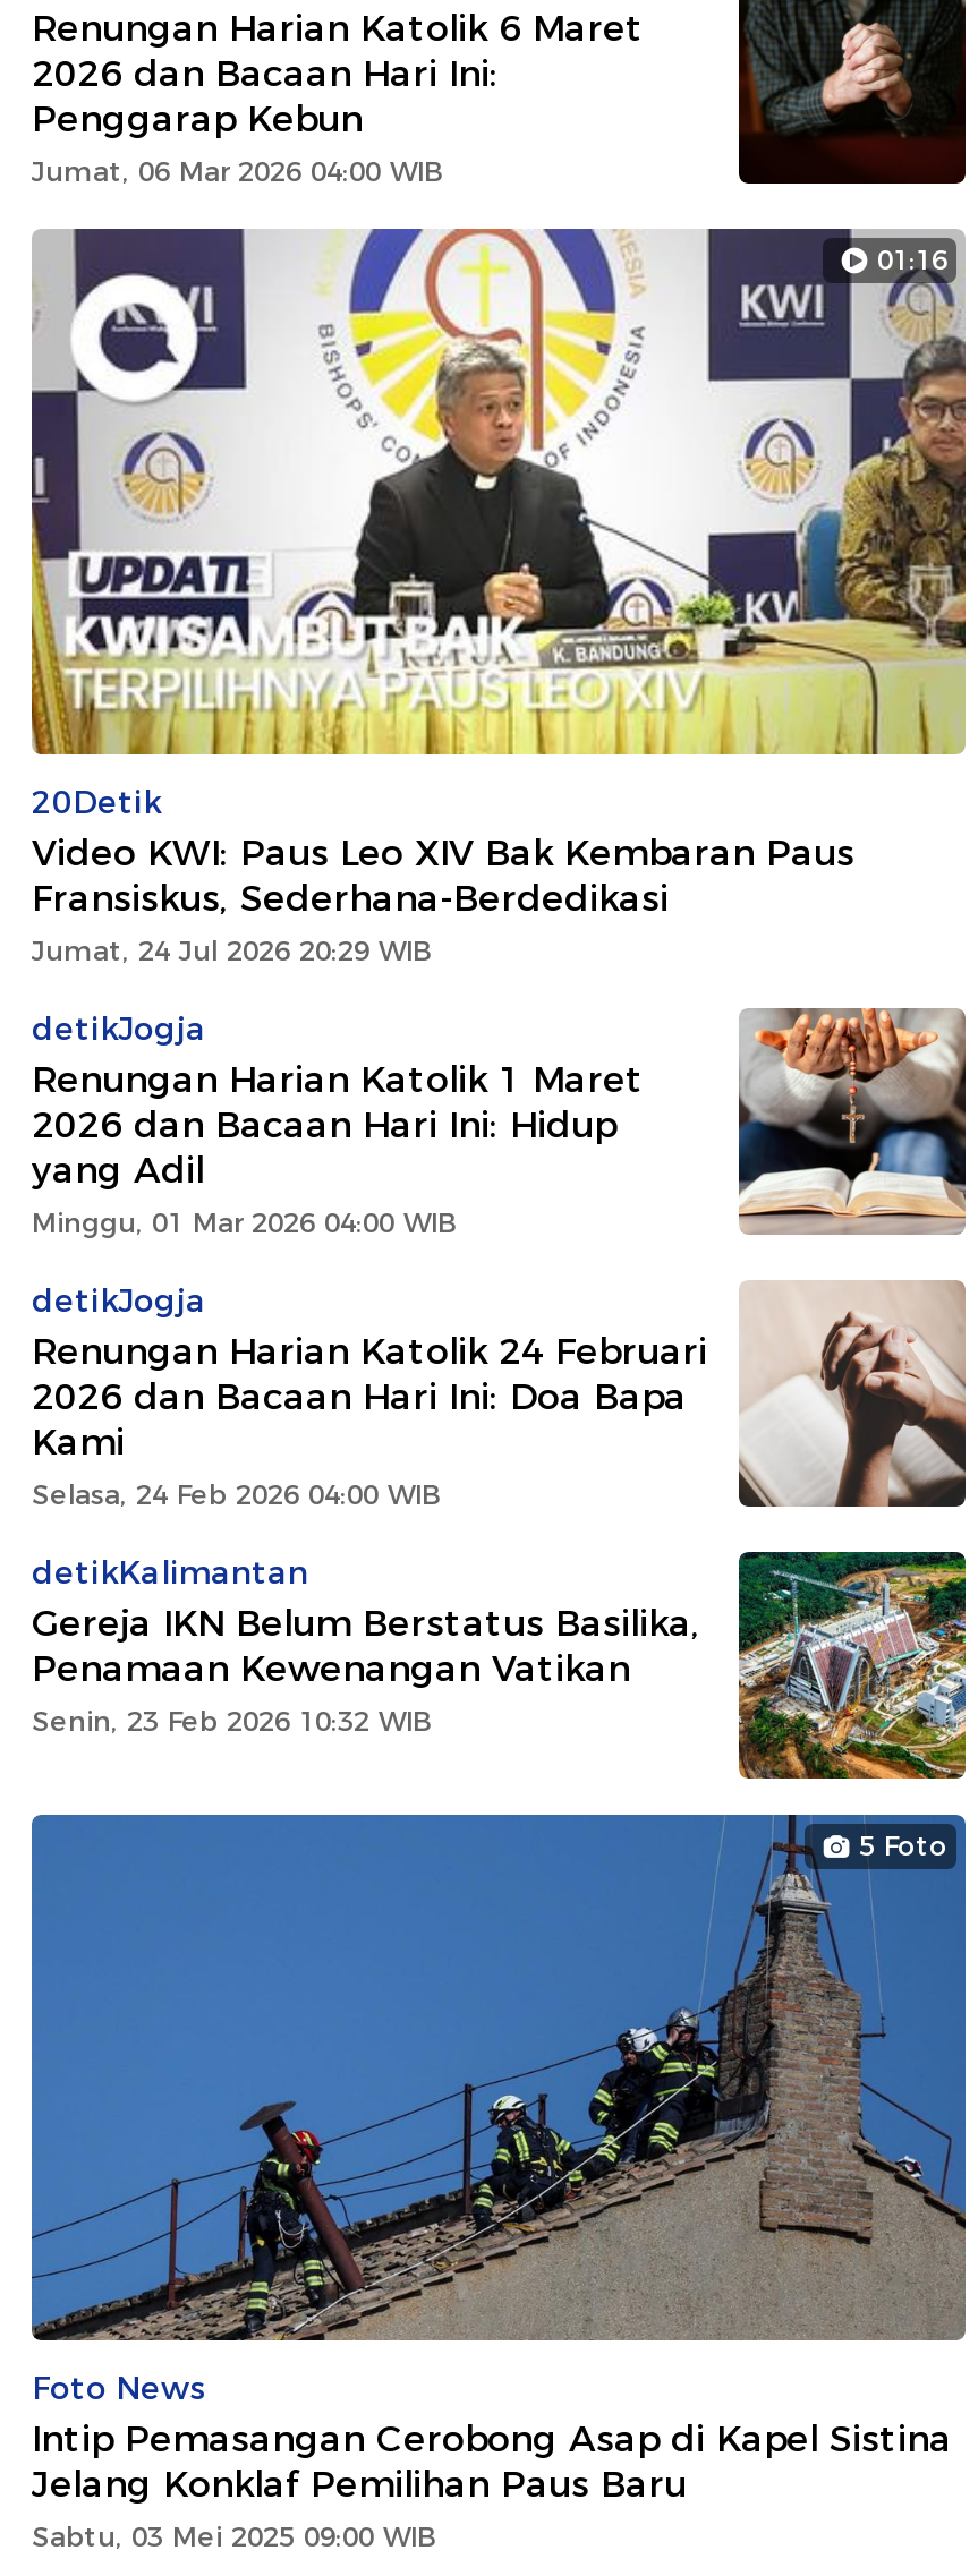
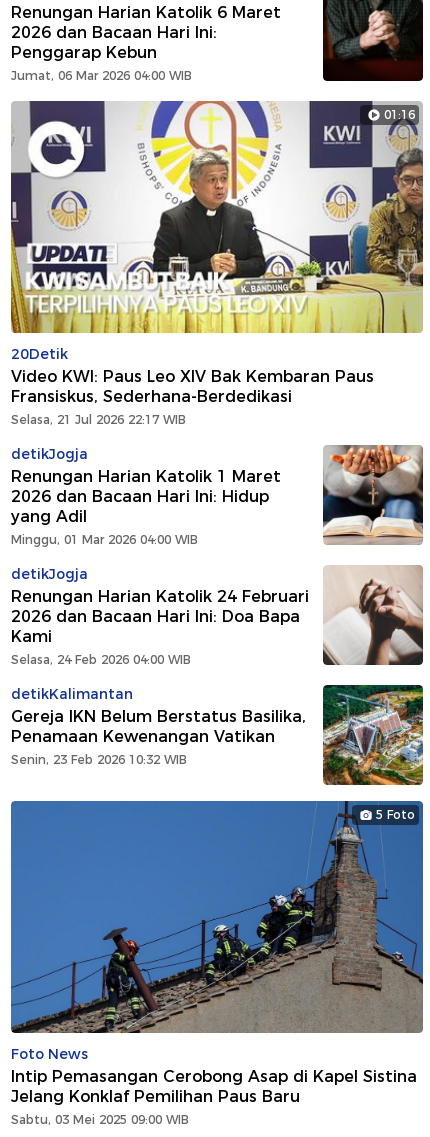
- Jumat, 24 Jul 2026 20:29 WIB
+ Selasa, 21 Jul 2026 22:17 WIB
